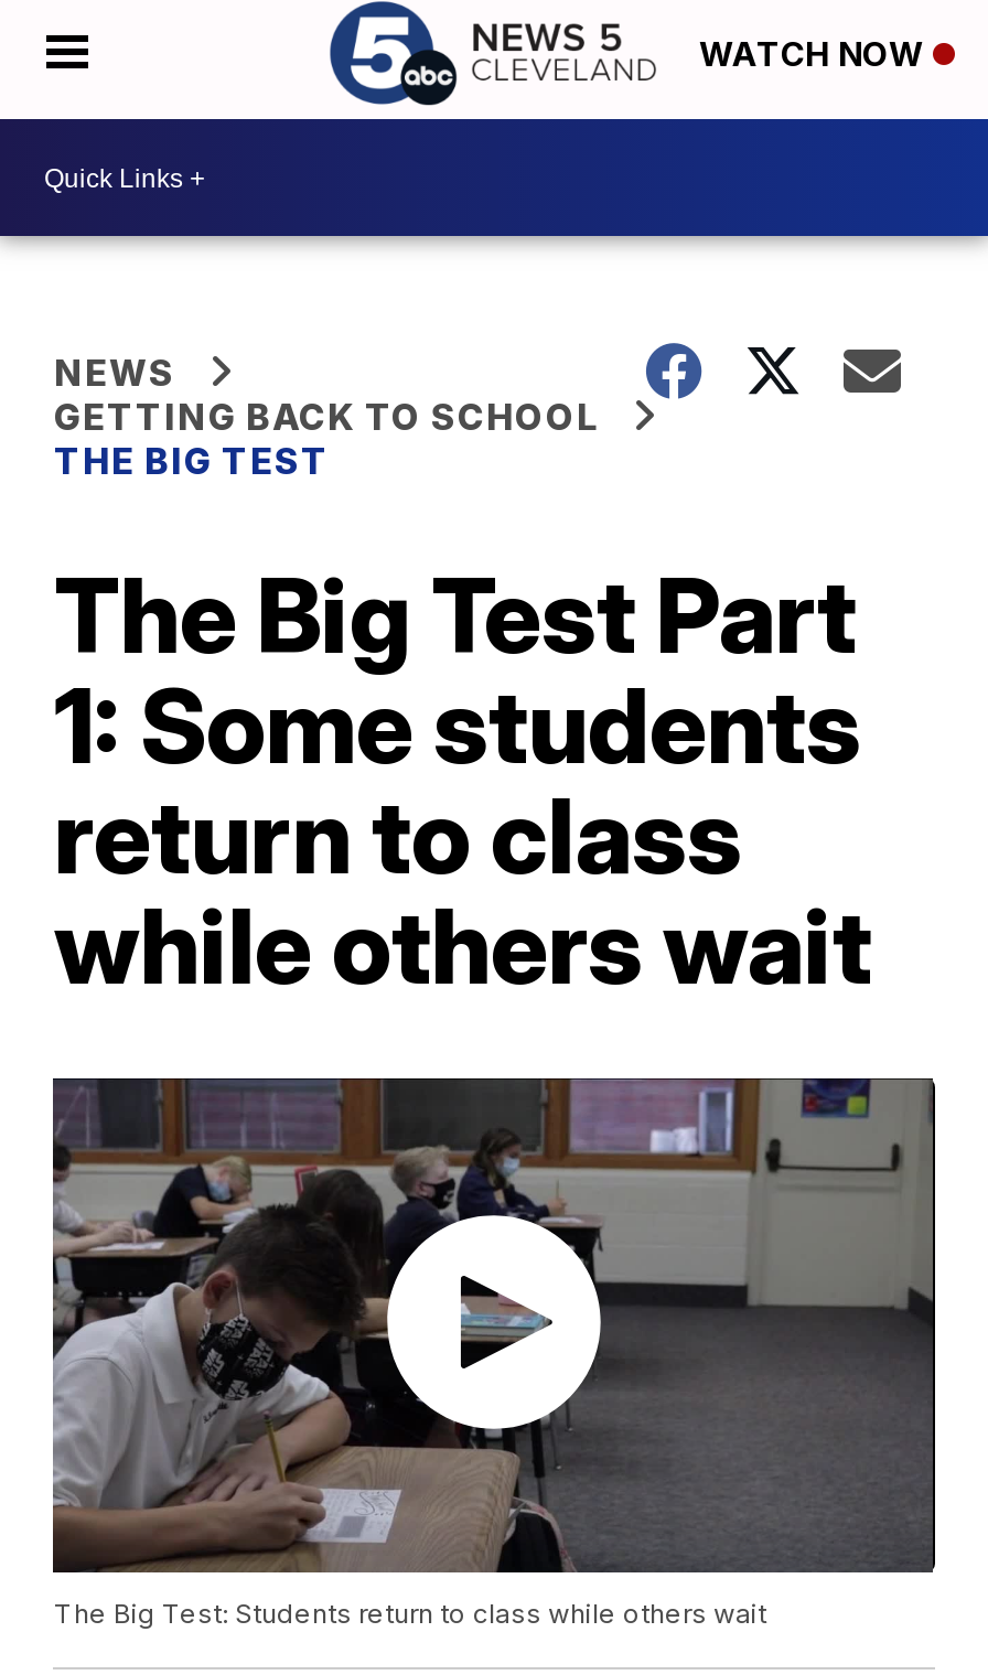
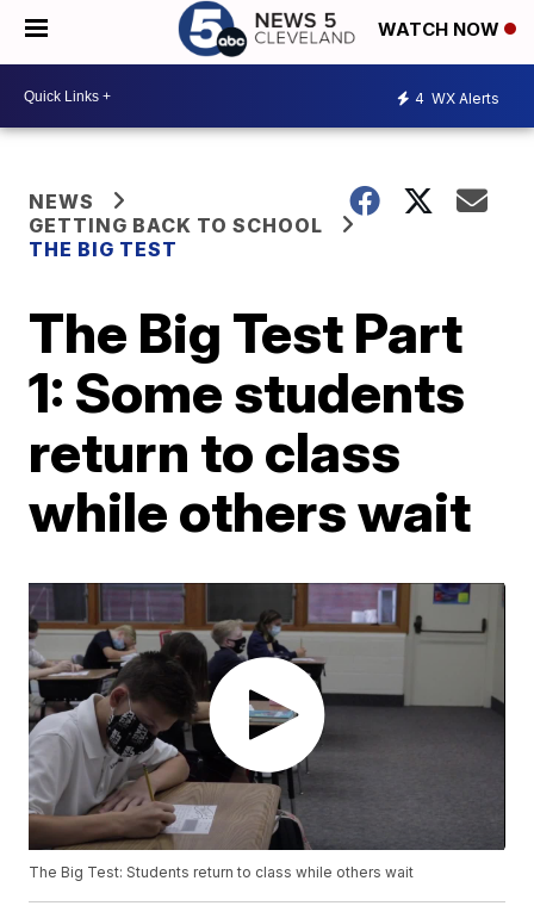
+ 4 WX Alerts
